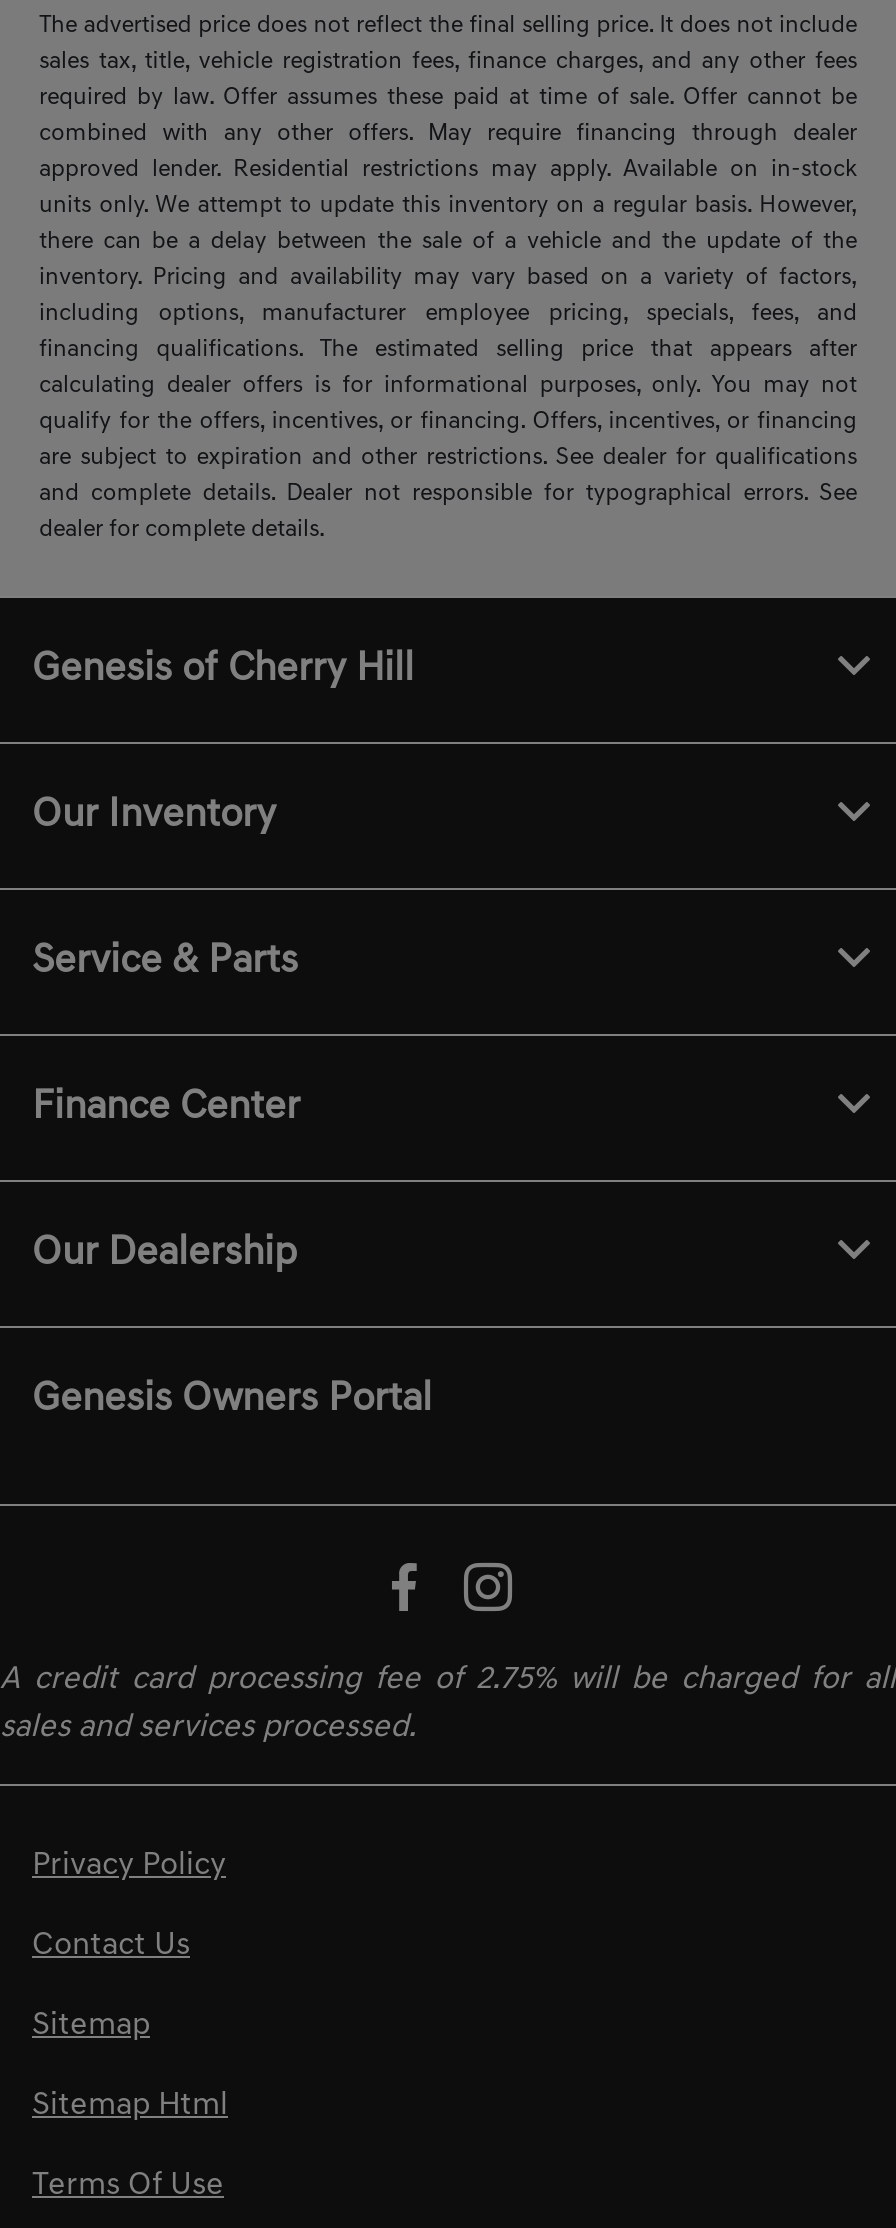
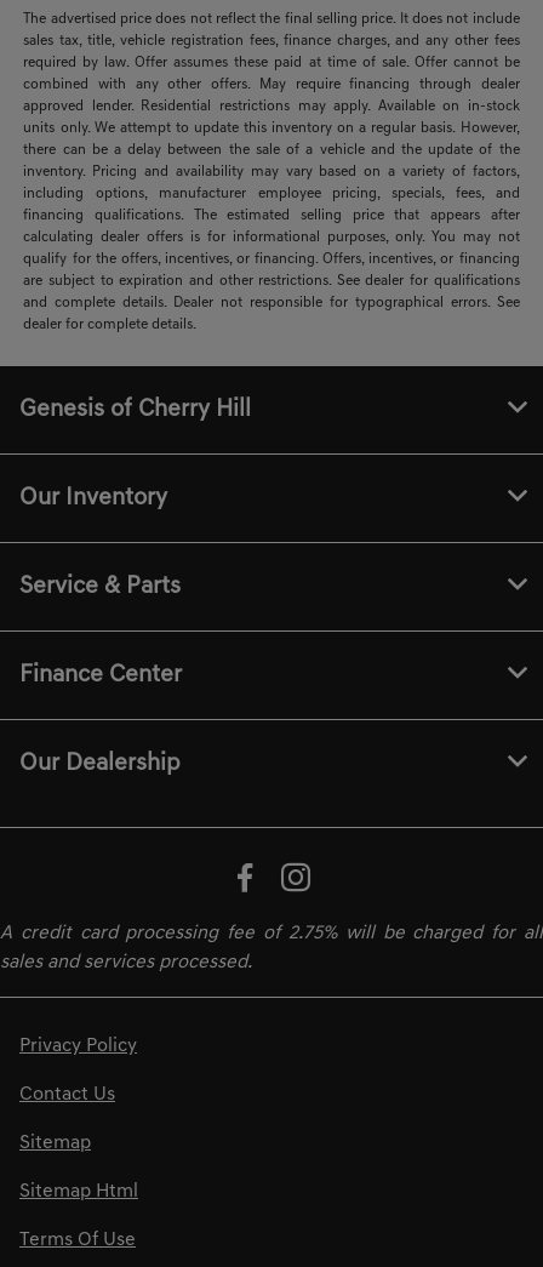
- Genesis Owners Portal
